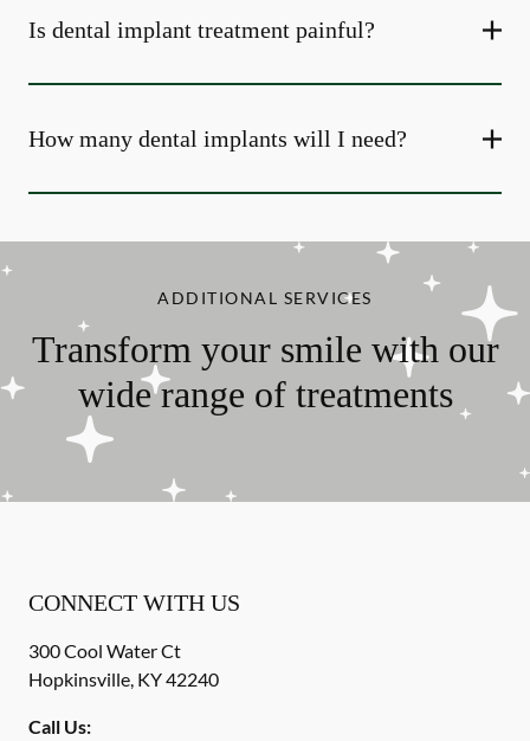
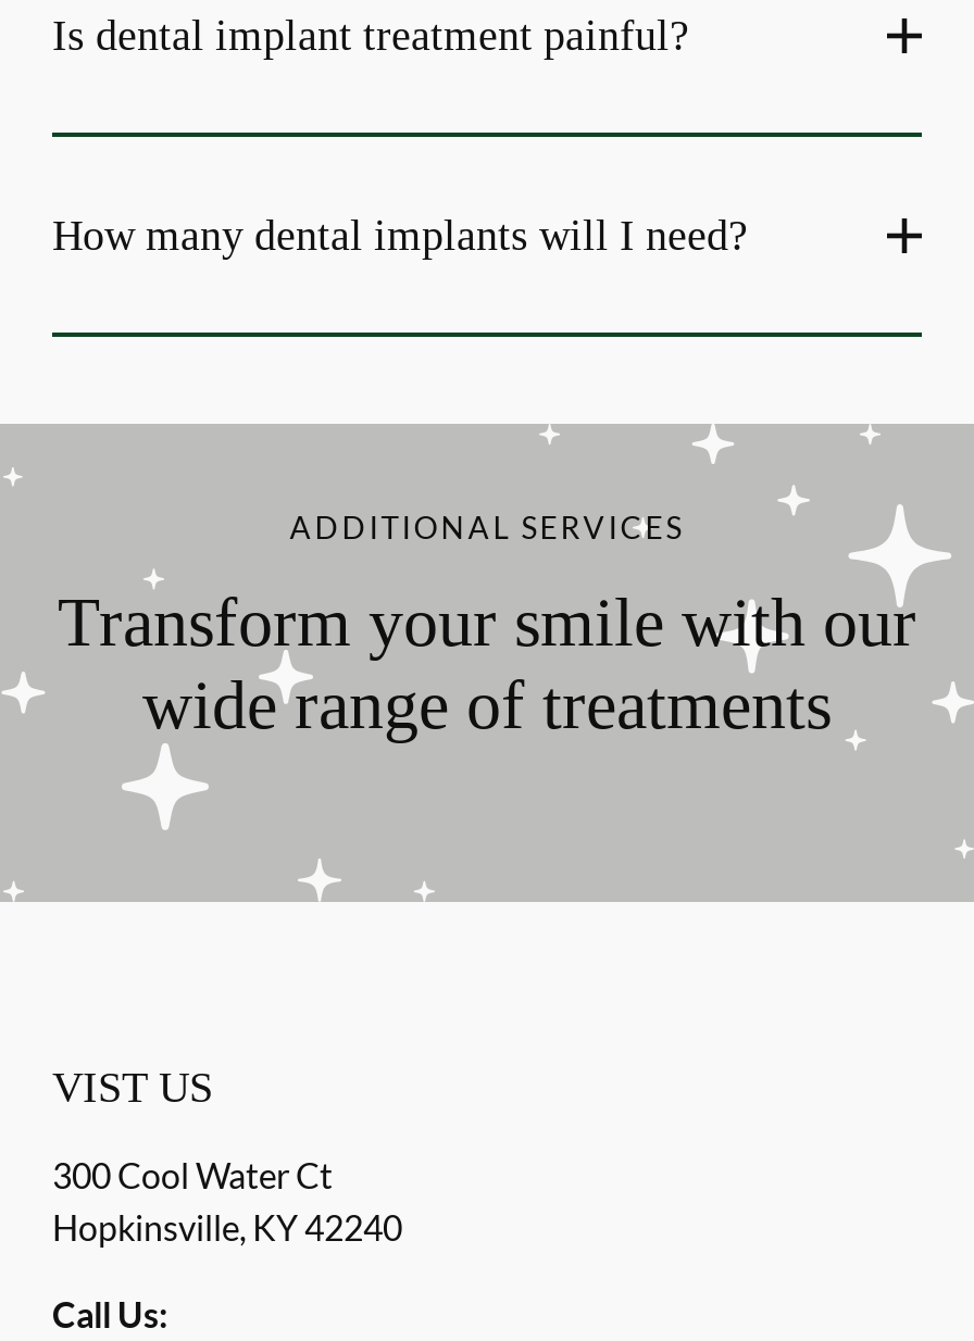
- CONNECT WITH US
+ VIST US
